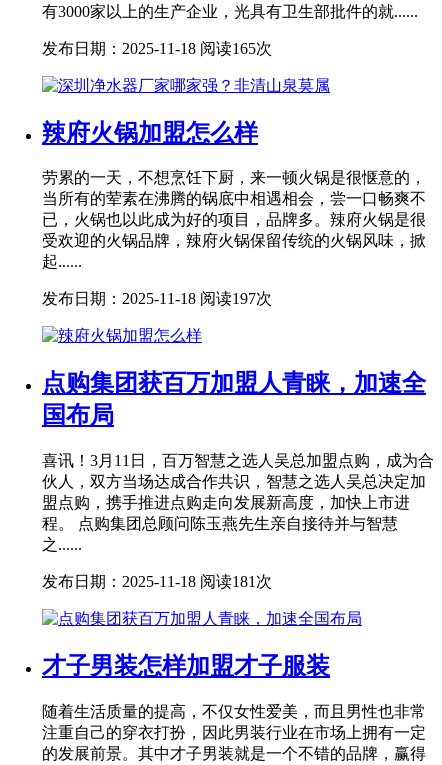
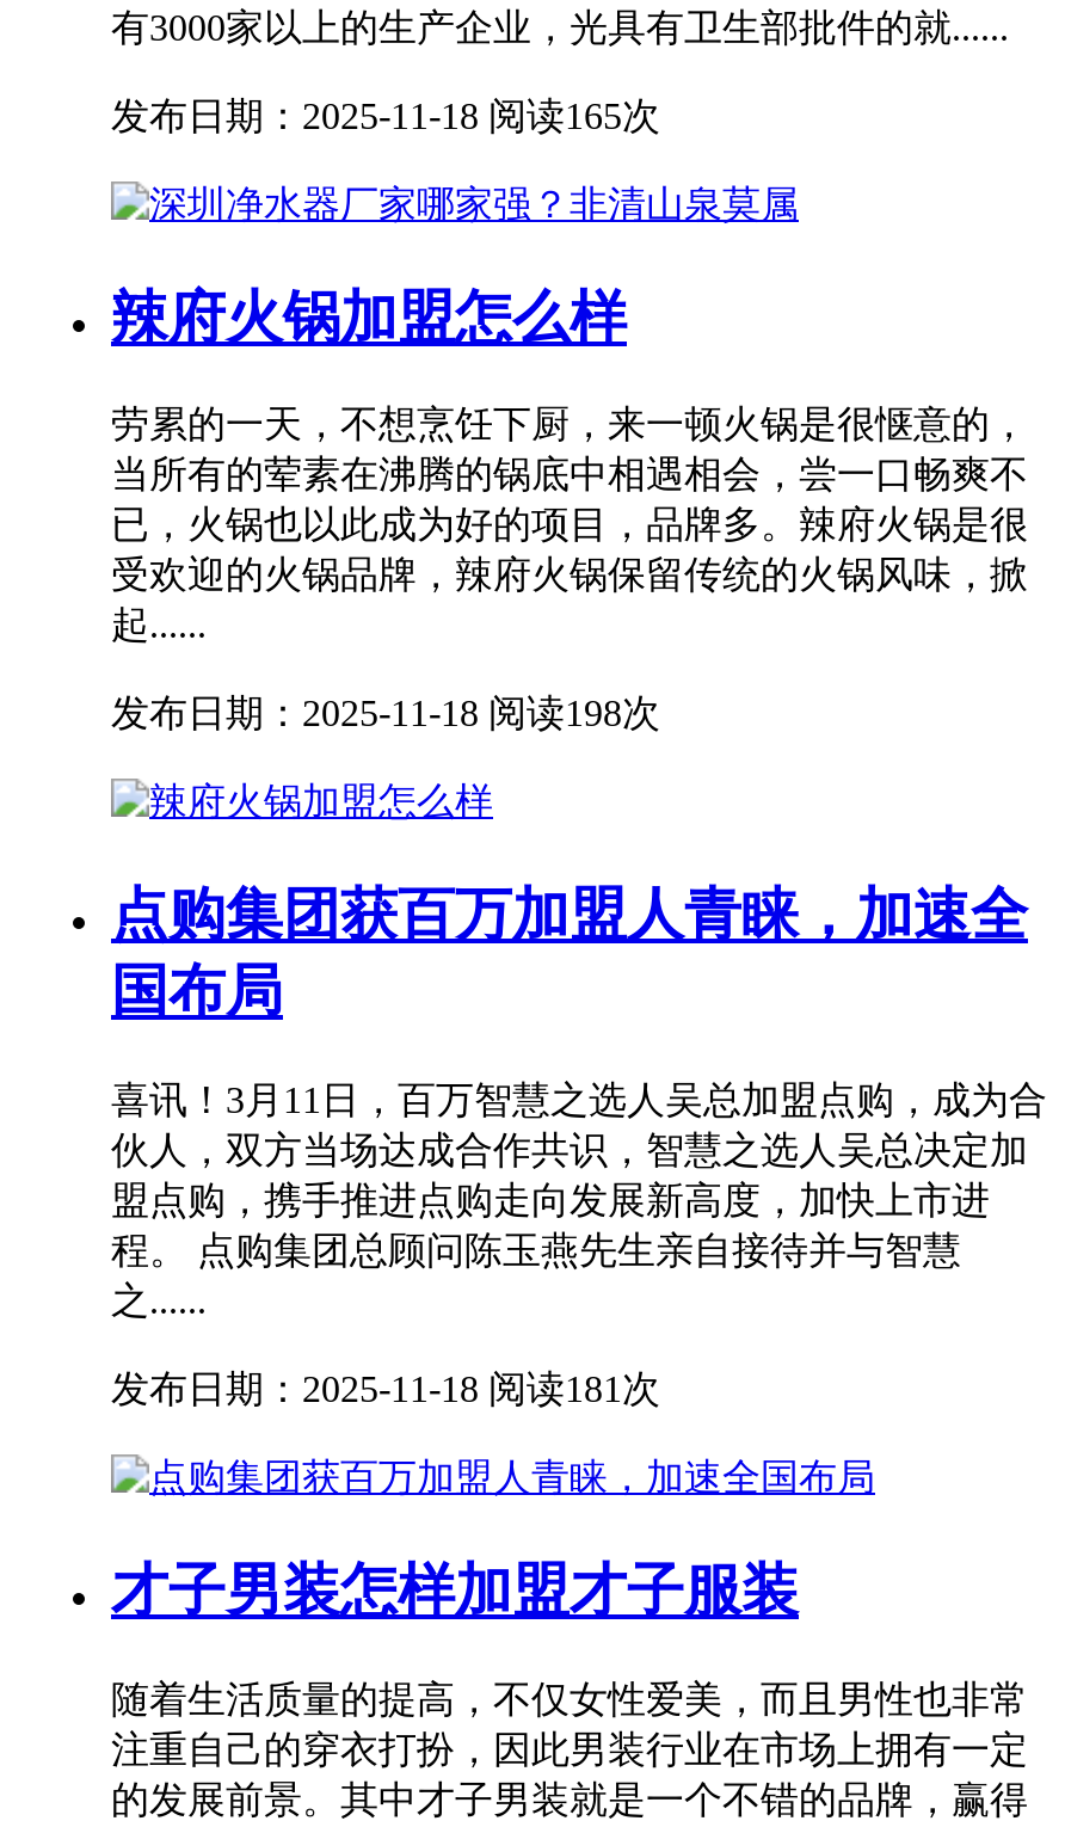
- 发布日期：2025-11-18阅读197次
+ 发布日期：2025-11-18阅读198次
